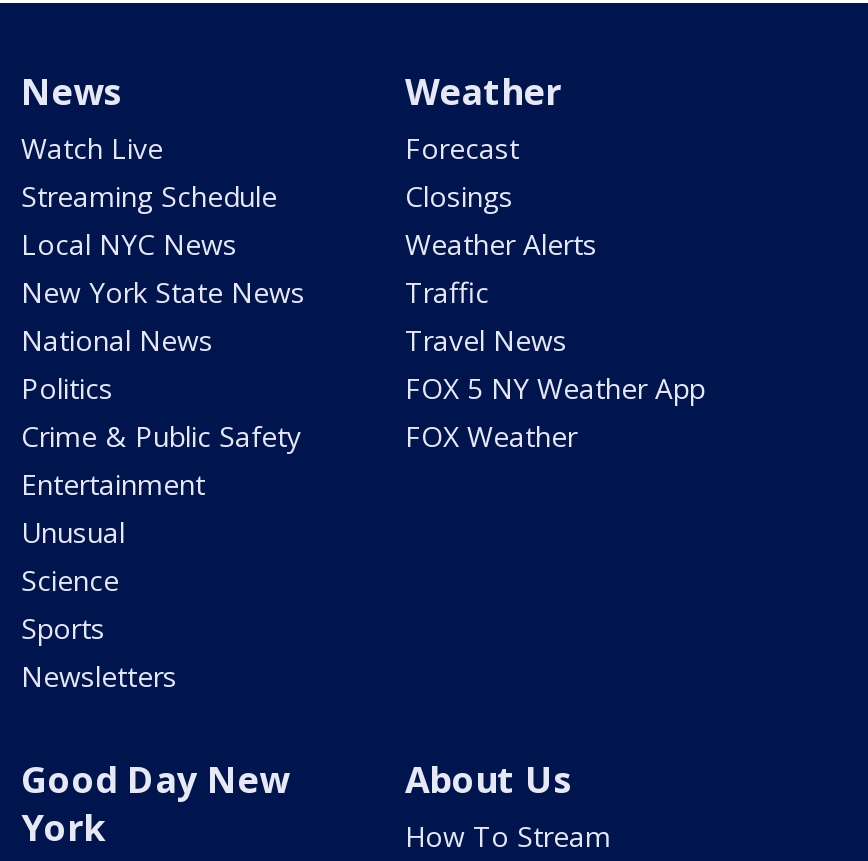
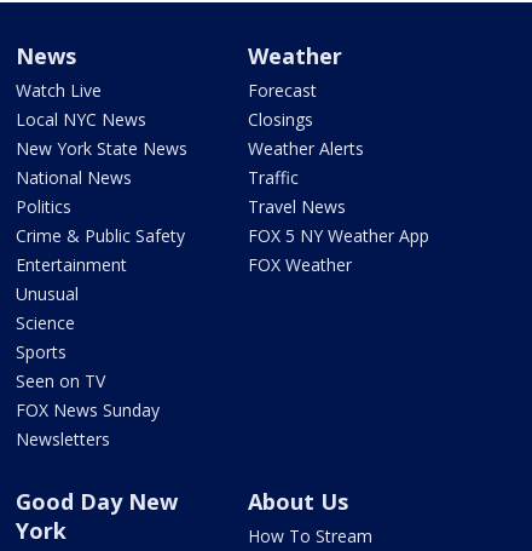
- Streaming Schedule

moved up: Local NYC News | New York State News | National News | ... | Science | Sports

+ Seen on TV
+ FOX News Sunday
